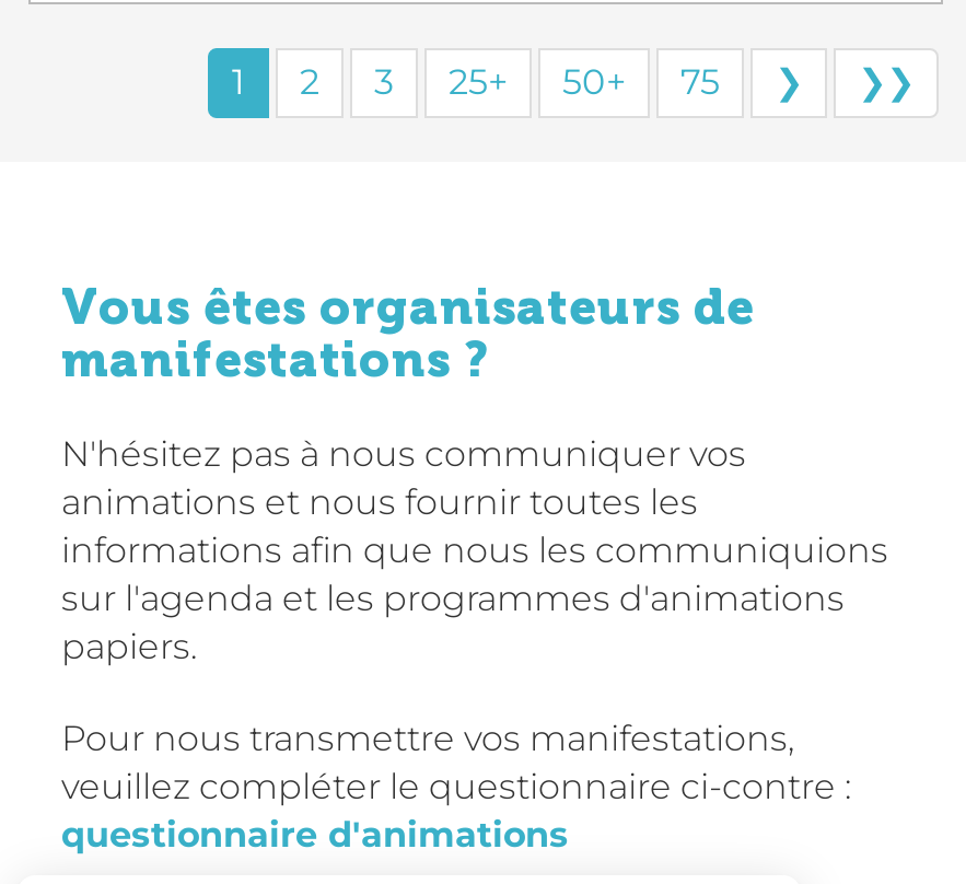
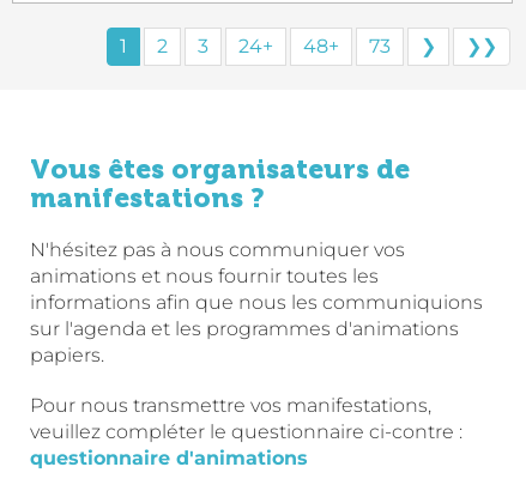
- 25+
+ 24+

- 50+
+ 48+

- 75
+ 73
